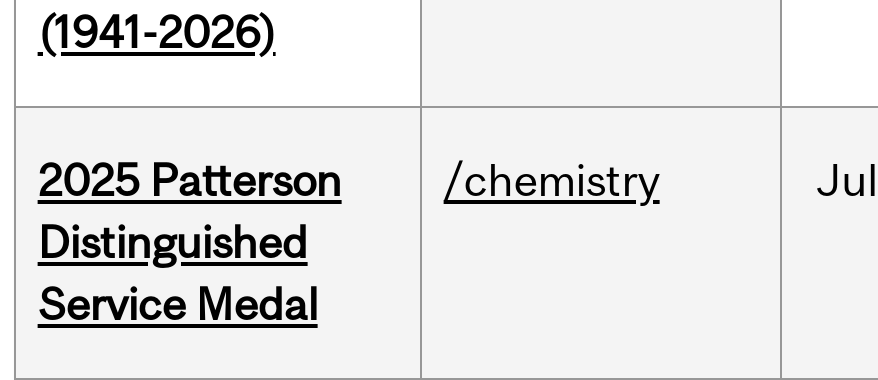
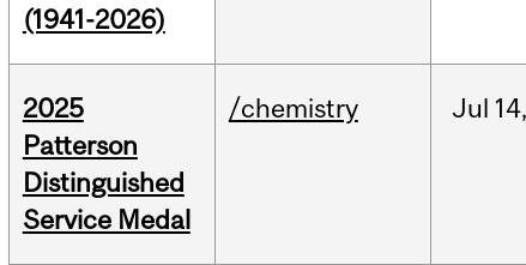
- Jul
+ Jul 14,
